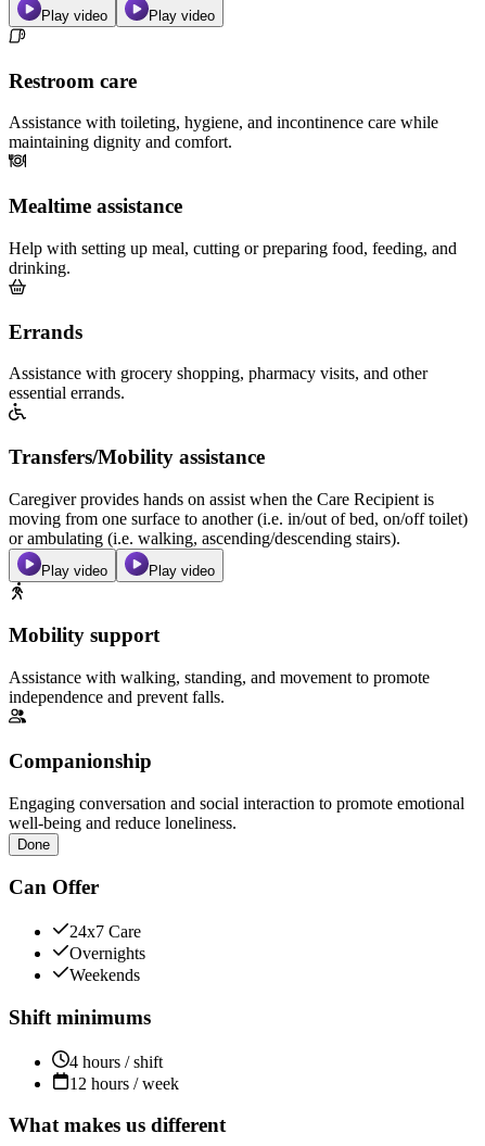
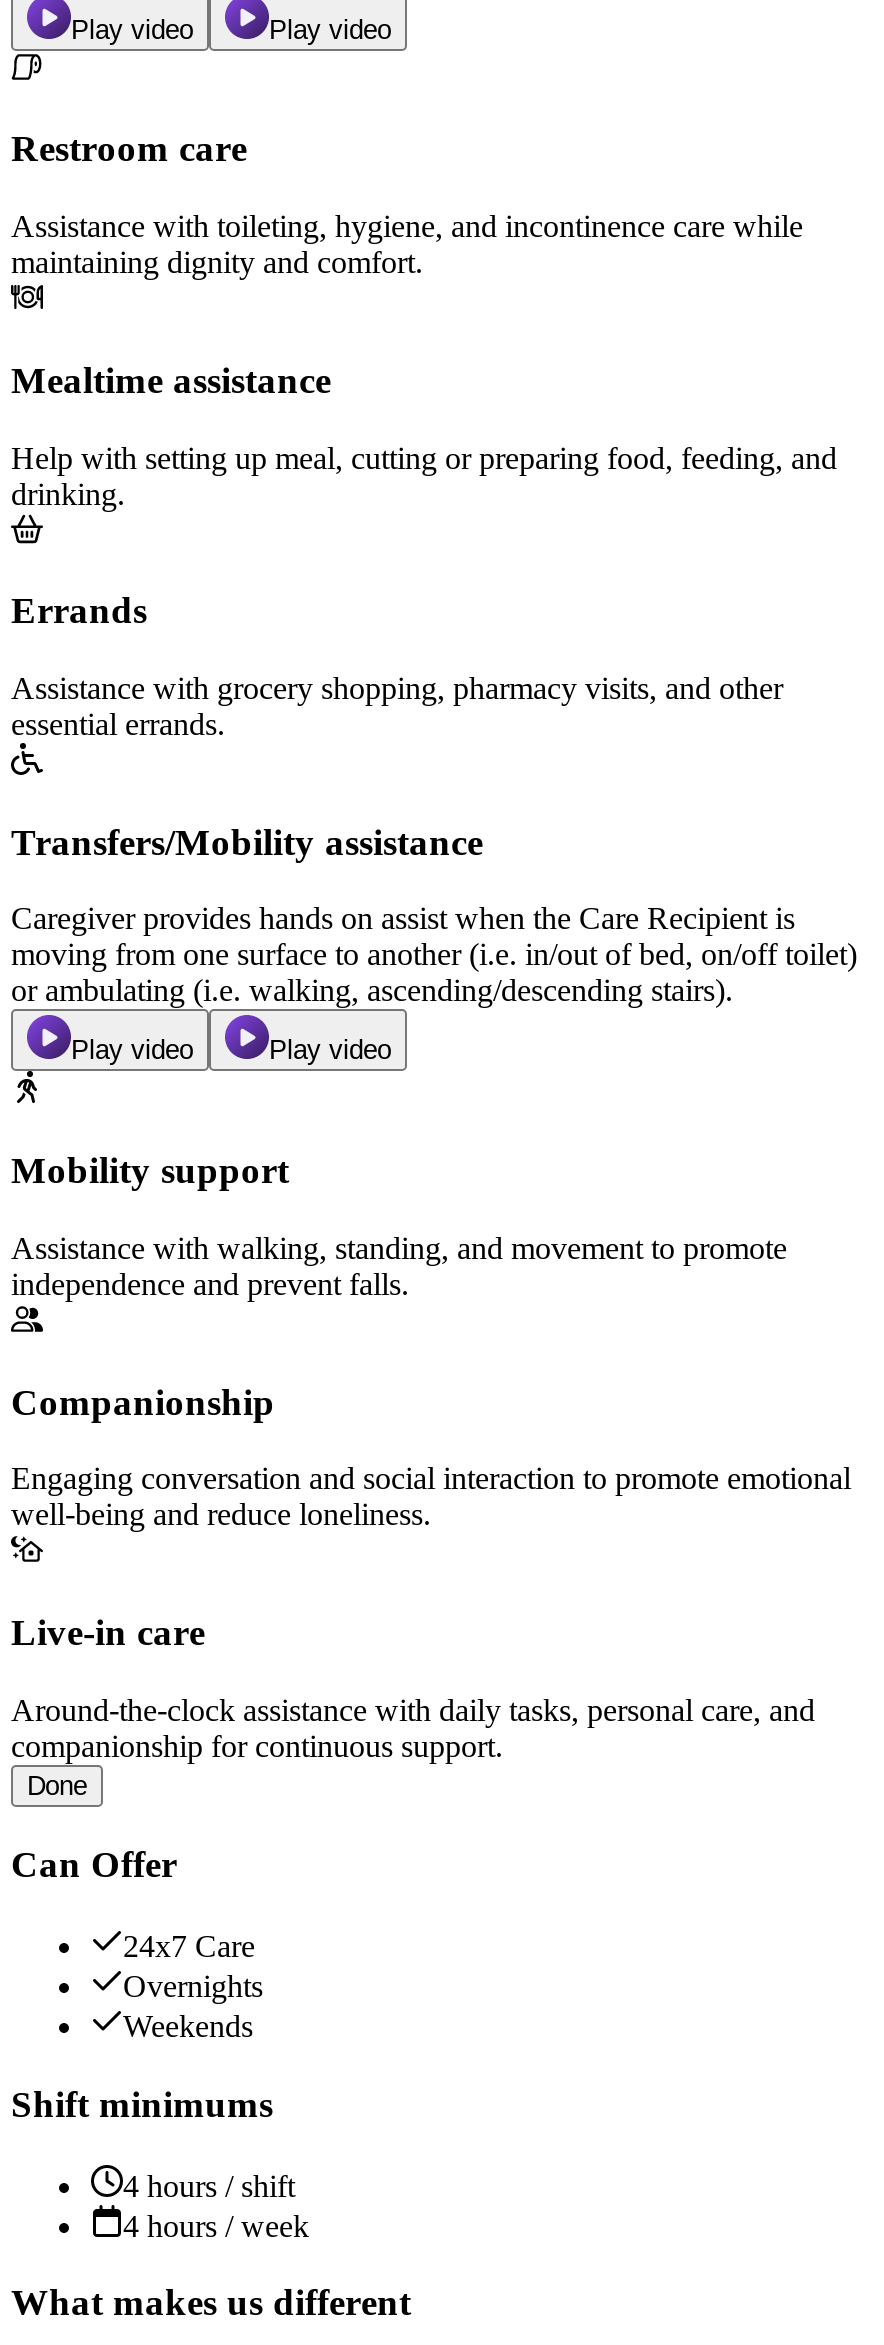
+ Live-in care
+ Around-the-clock assistance with daily tasks, personal care, and
+ companionship for continuous support.

- 12 hours / week
+ 4 hours / week
